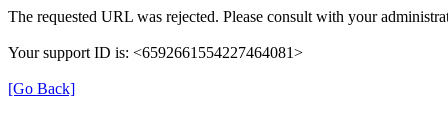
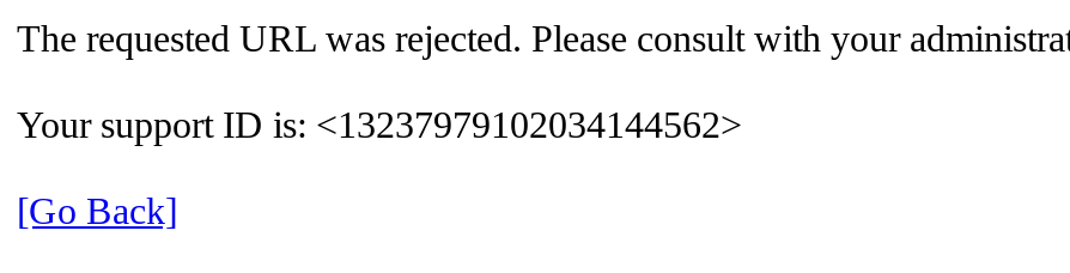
- Your support ID is: <6592661554227464081>
+ Your support ID is: <13237979102034144562>
